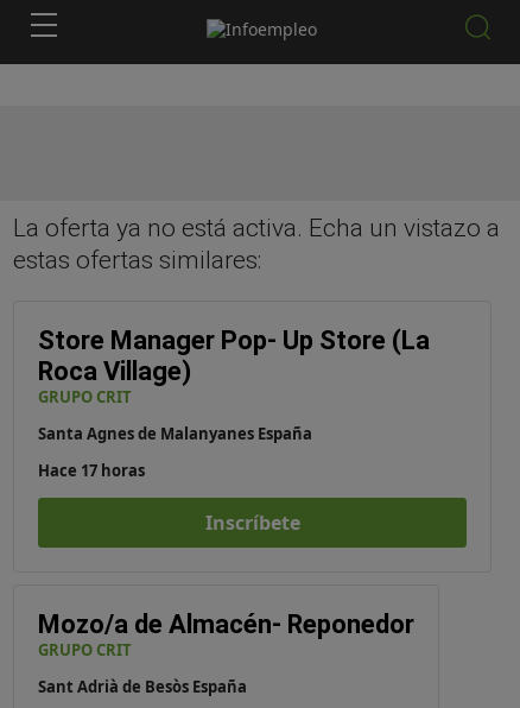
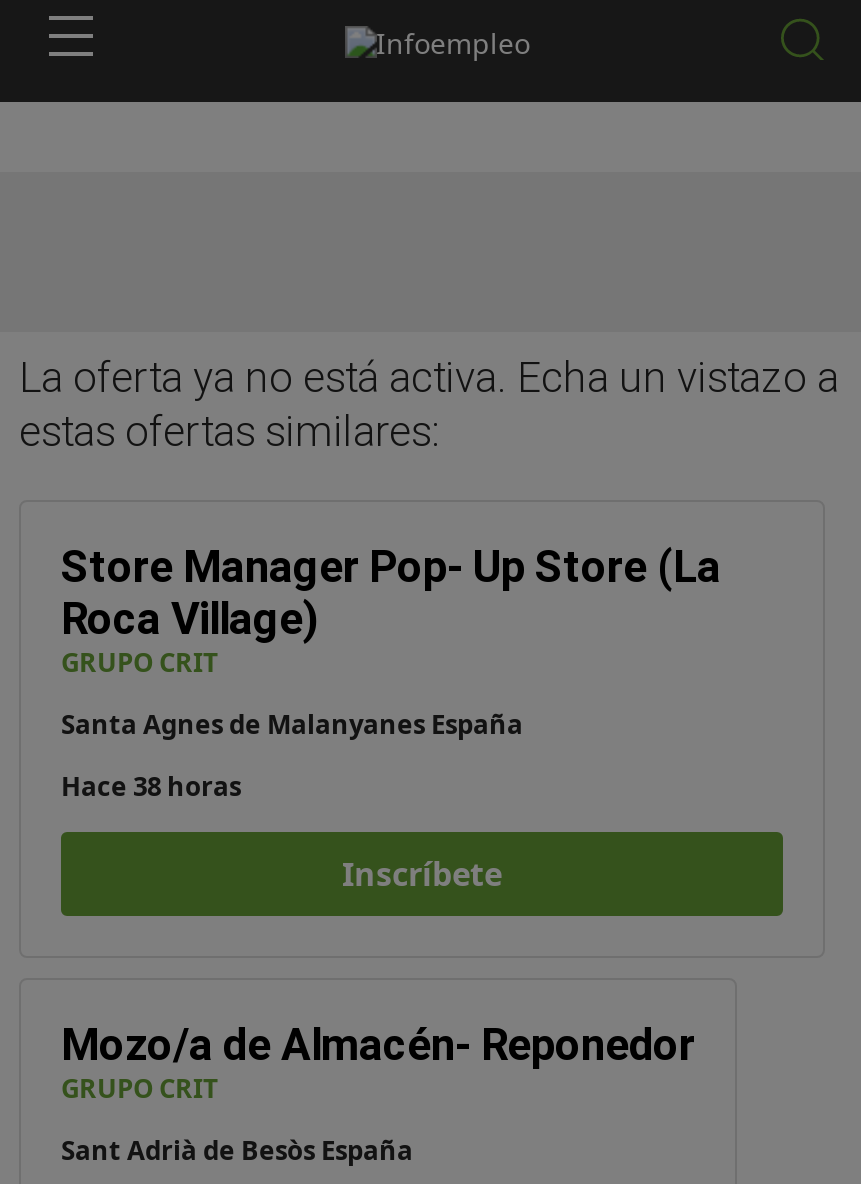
- Hace 17 horas
+ Hace 38 horas
